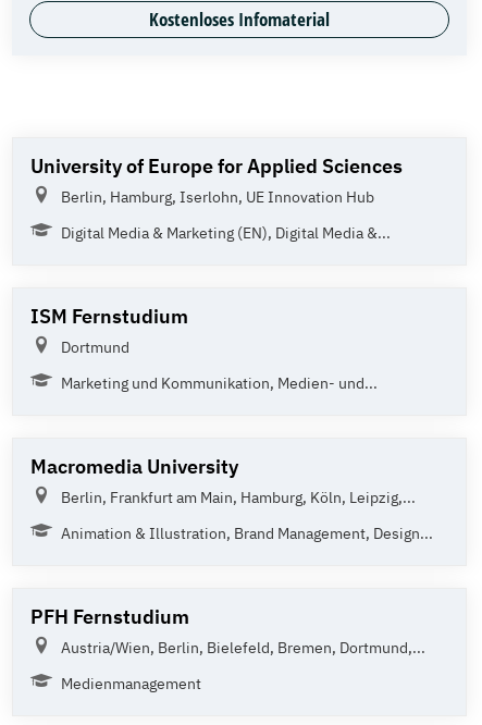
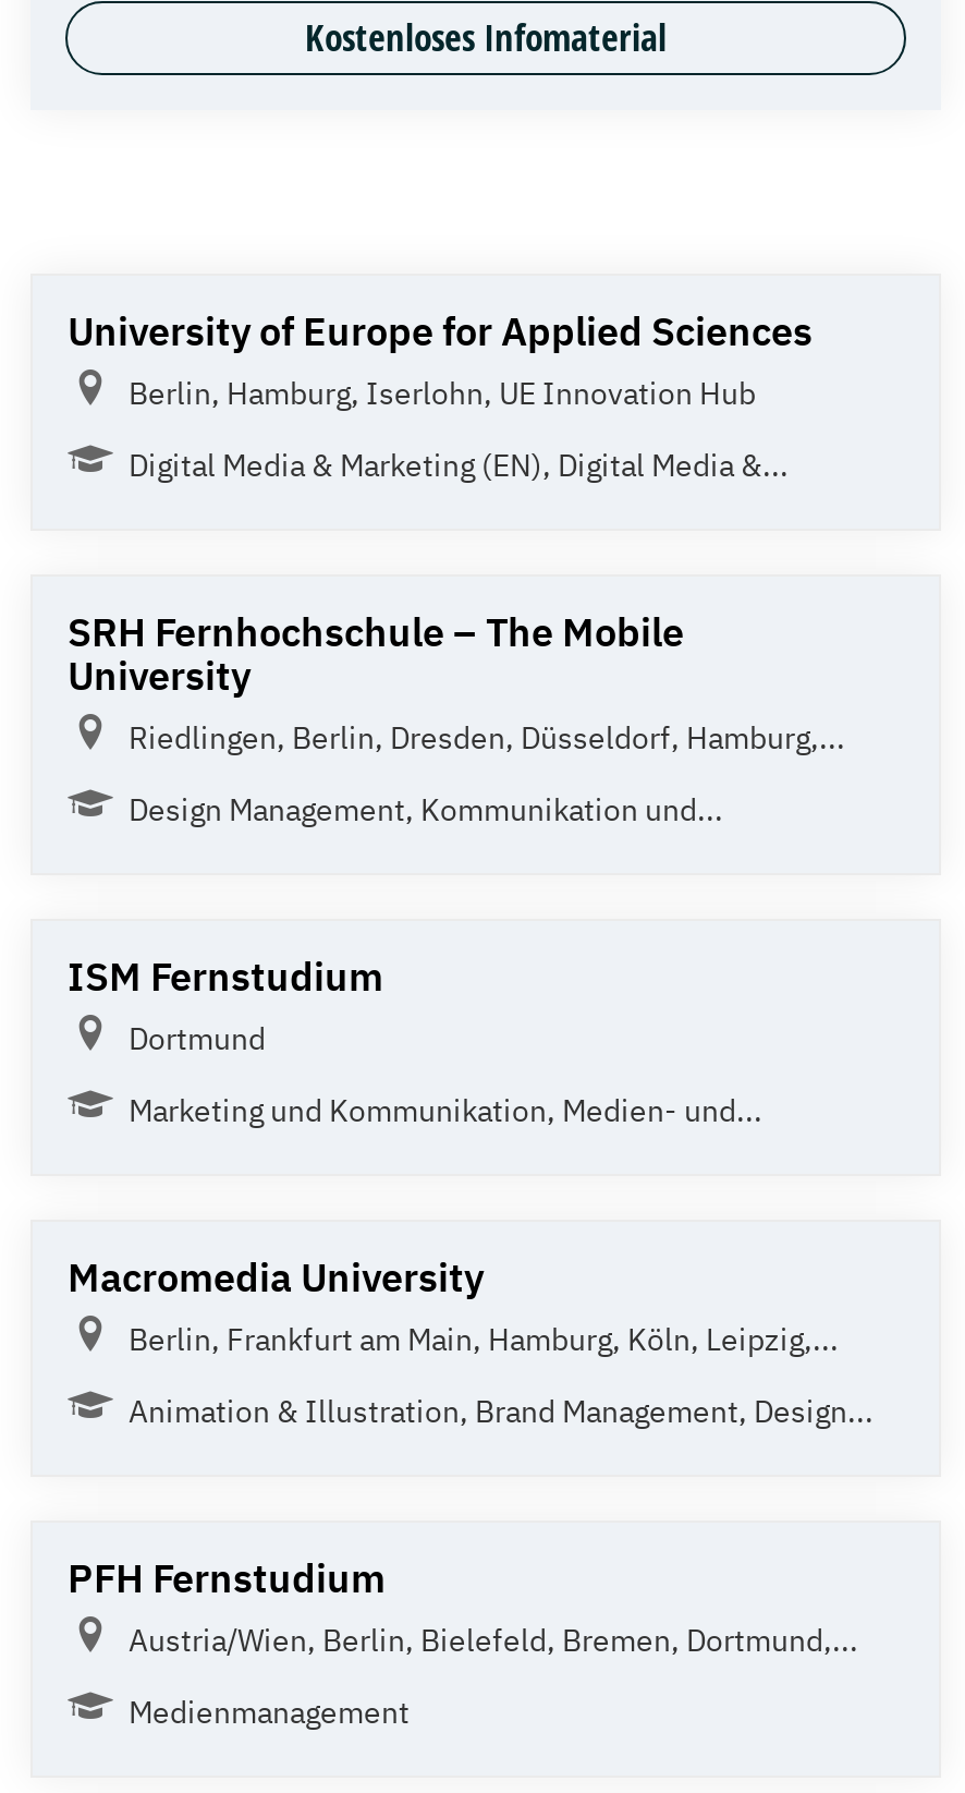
+ SRH Fernhochschule – The Mobile
+ University
+ Riedlingen, Berlin, Dresden, Düsseldorf, Hamburg,...
+ Design Management, Kommunikation und...
